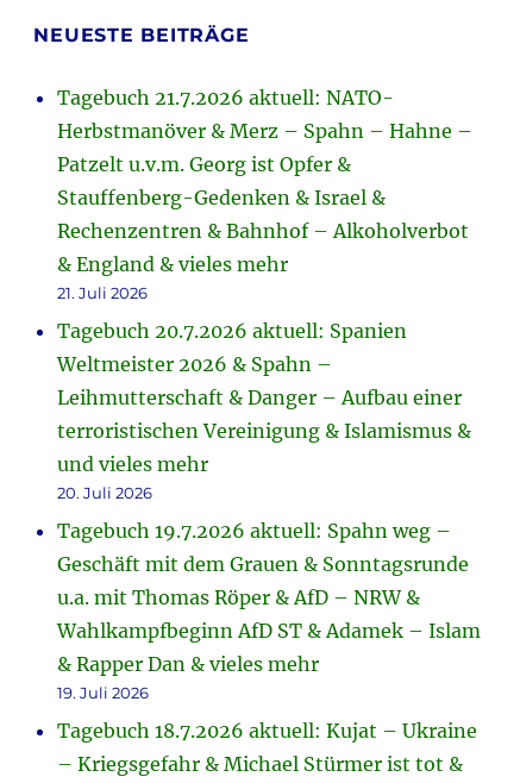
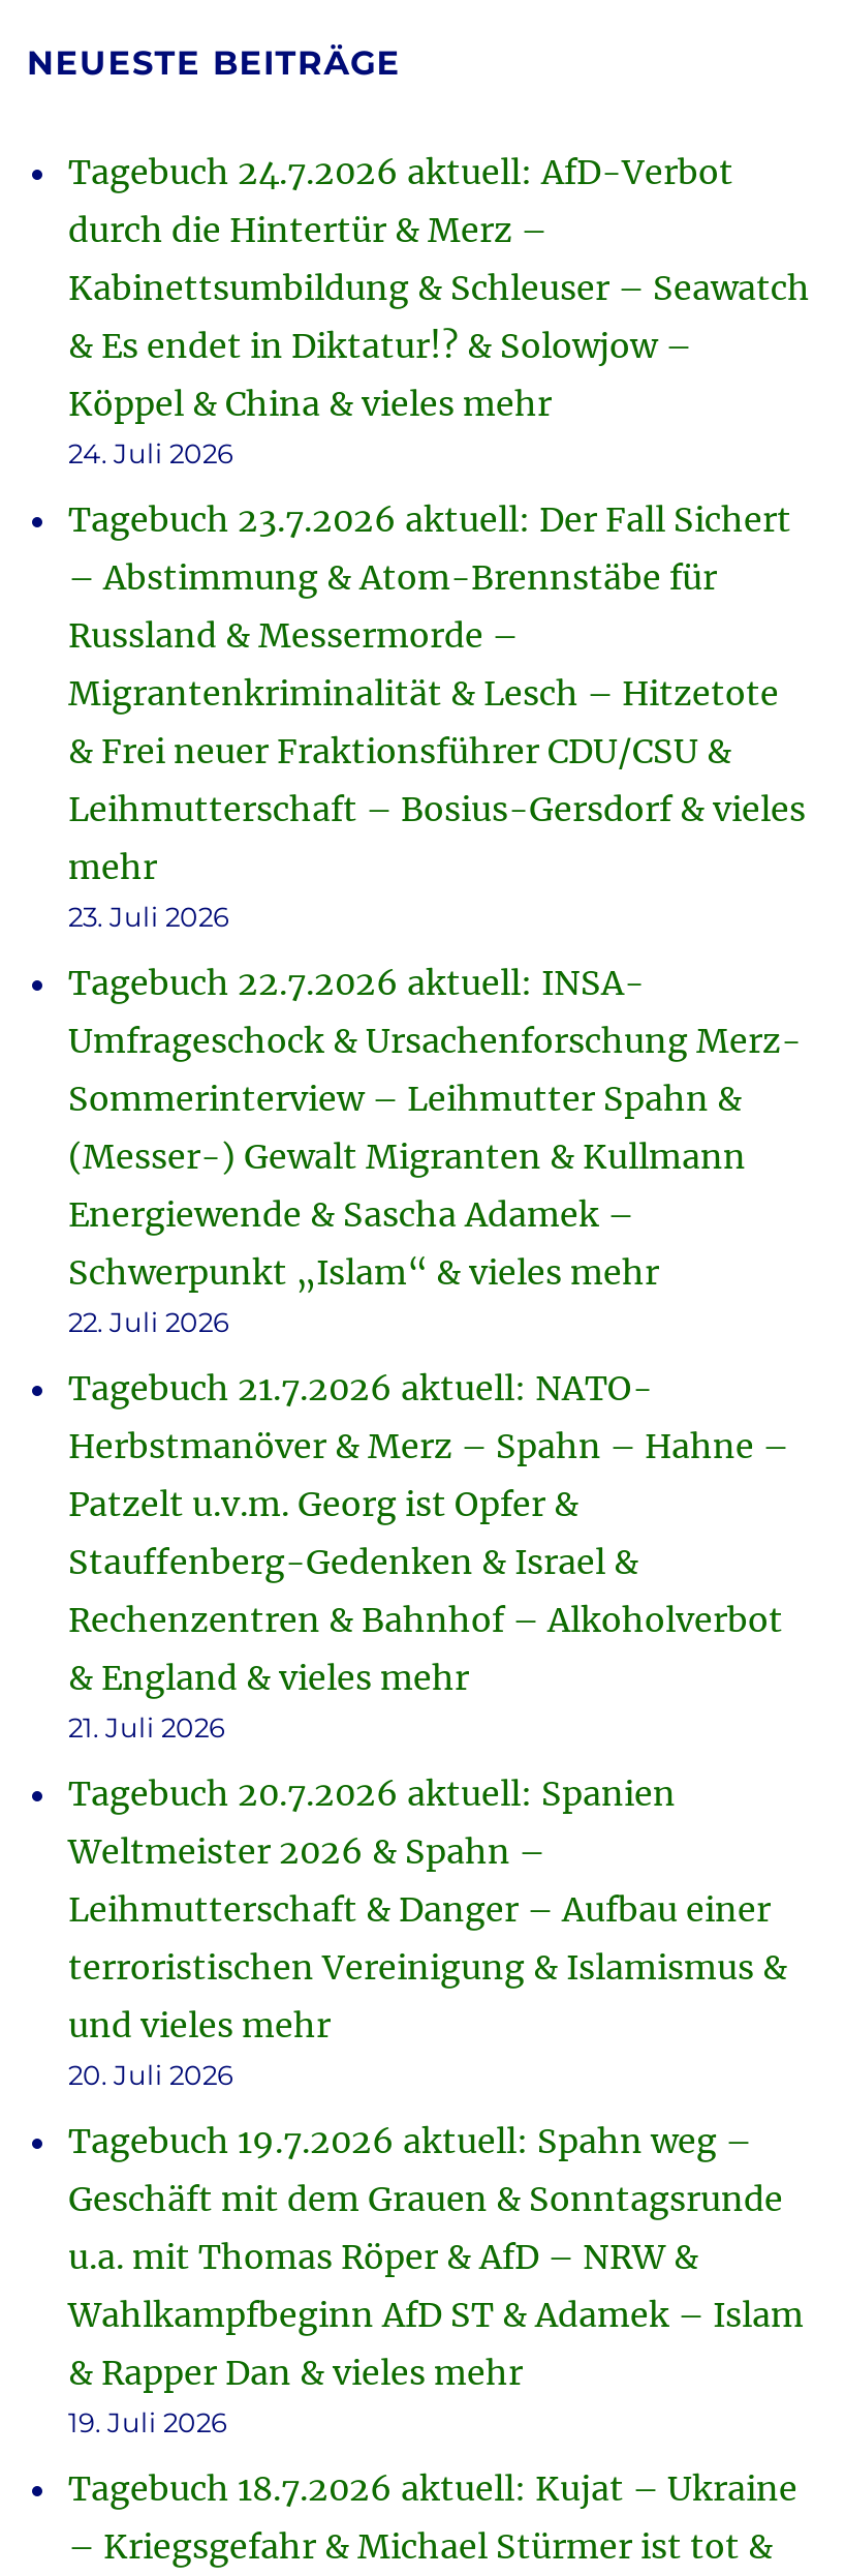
+ Tagebuch 24.7.2026 aktuell: AfD-Verbot
+ durch die Hintertür & Merz –
+ Kabinettsumbildung & Schleuser – Seawatch
+ & Es endet in Diktatur!? & Solowjow –
+ Köppel & China & vieles mehr
+ 24. Juli 2026
+ Tagebuch 23.7.2026 aktuell: Der Fall Sichert
+ – Abstimmung & Atom-Brennstäbe für
+ Russland & Messermorde –
+ Migrantenkriminalität & Lesch – Hitzetote
+ & Frei neuer Fraktionsführer CDU/CSU &
+ Leihmutterschaft – Bosius-Gersdorf & vieles
+ mehr
+ 23. Juli 2026
+ Tagebuch 22.7.2026 aktuell: INSA-
+ Umfrageschock & Ursachenforschung Merz-
+ Sommerinterview – Leihmutter Spahn &
+ (Messer-) Gewalt Migranten & Kullmann
+ Energiewende & Sascha Adamek –
+ Schwerpunkt „Islam“ & vieles mehr
+ 22. Juli 2026
